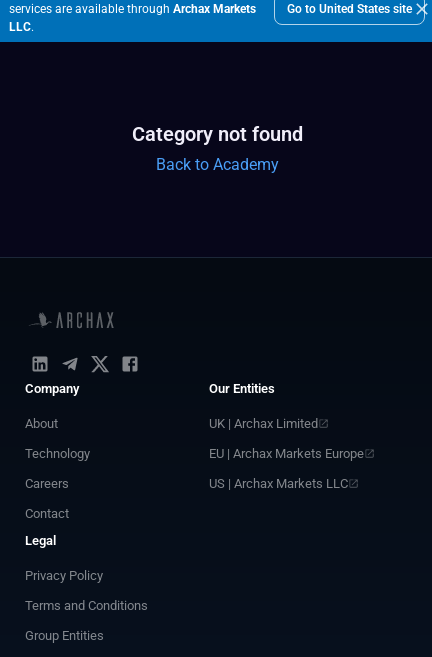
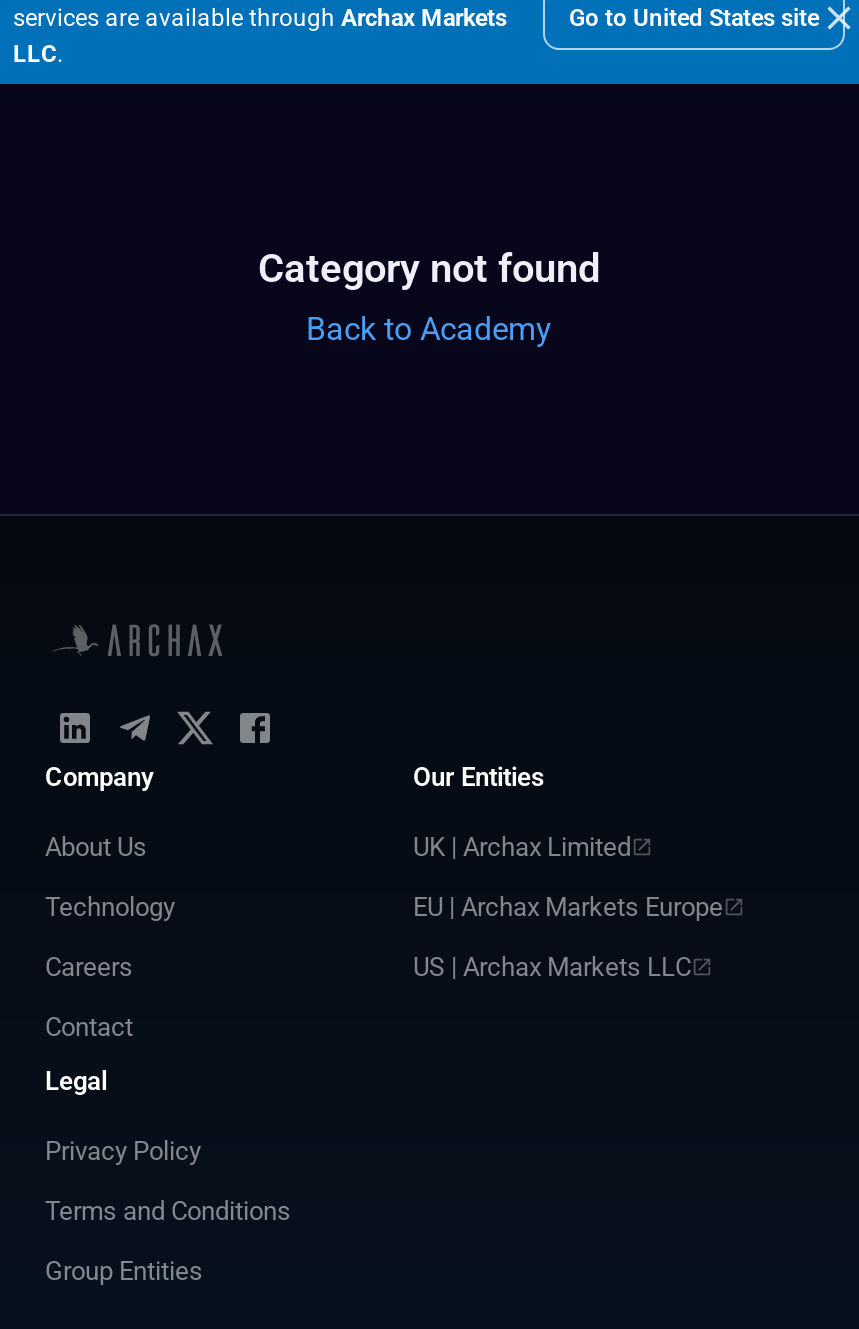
- About
+ About Us
